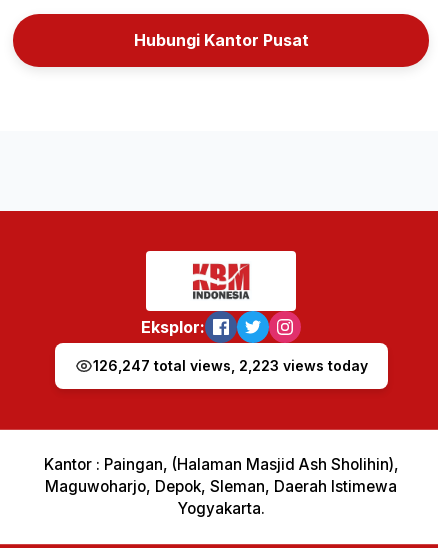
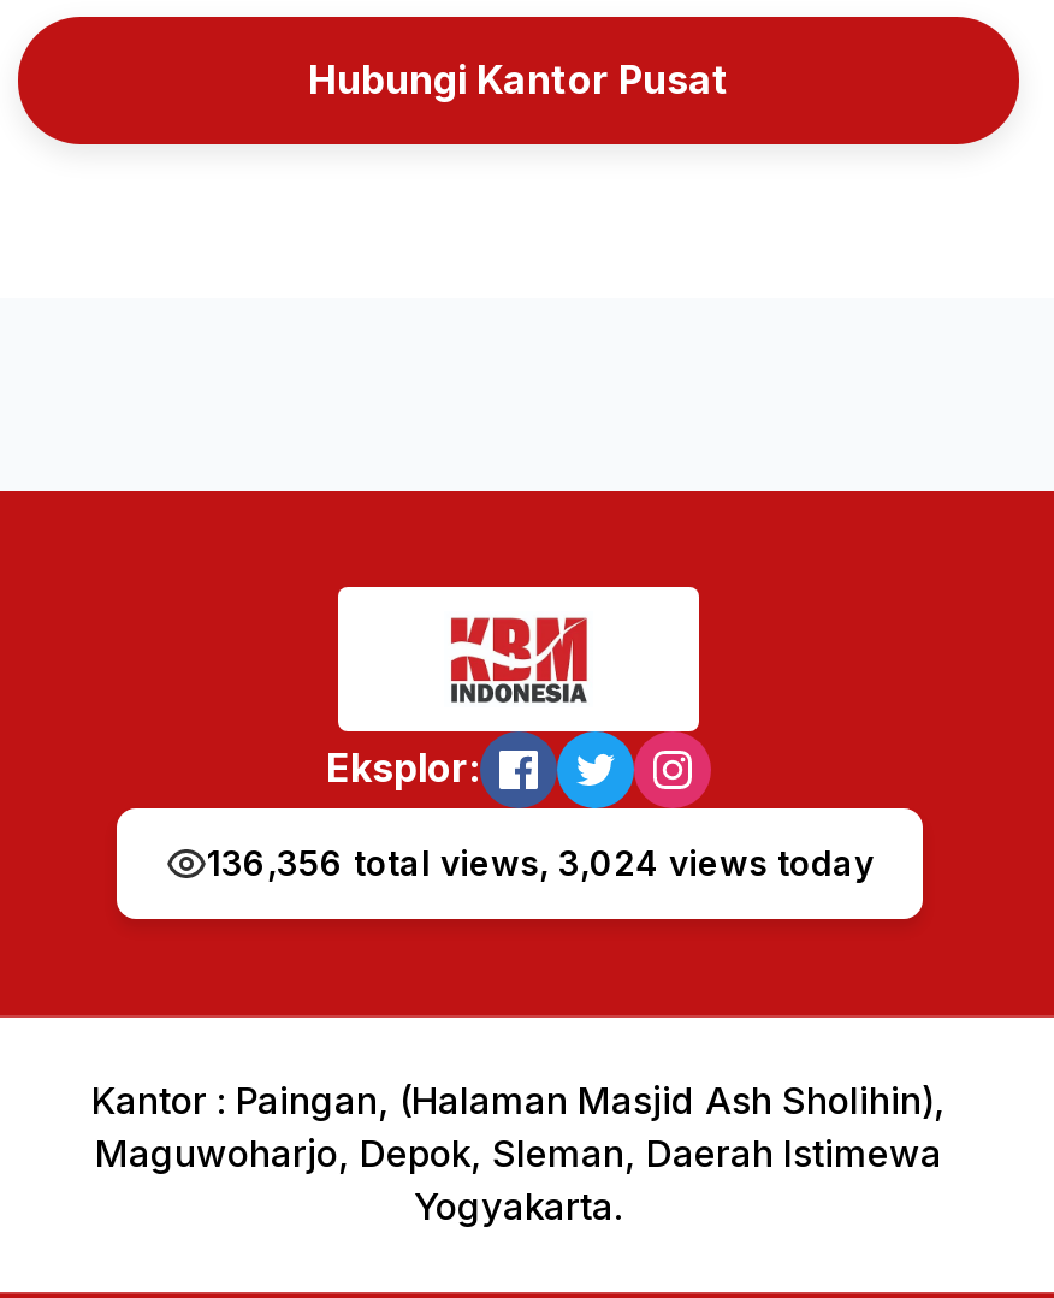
- 126,247 total views, 2,223 views today
+ 136,356 total views, 3,024 views today
